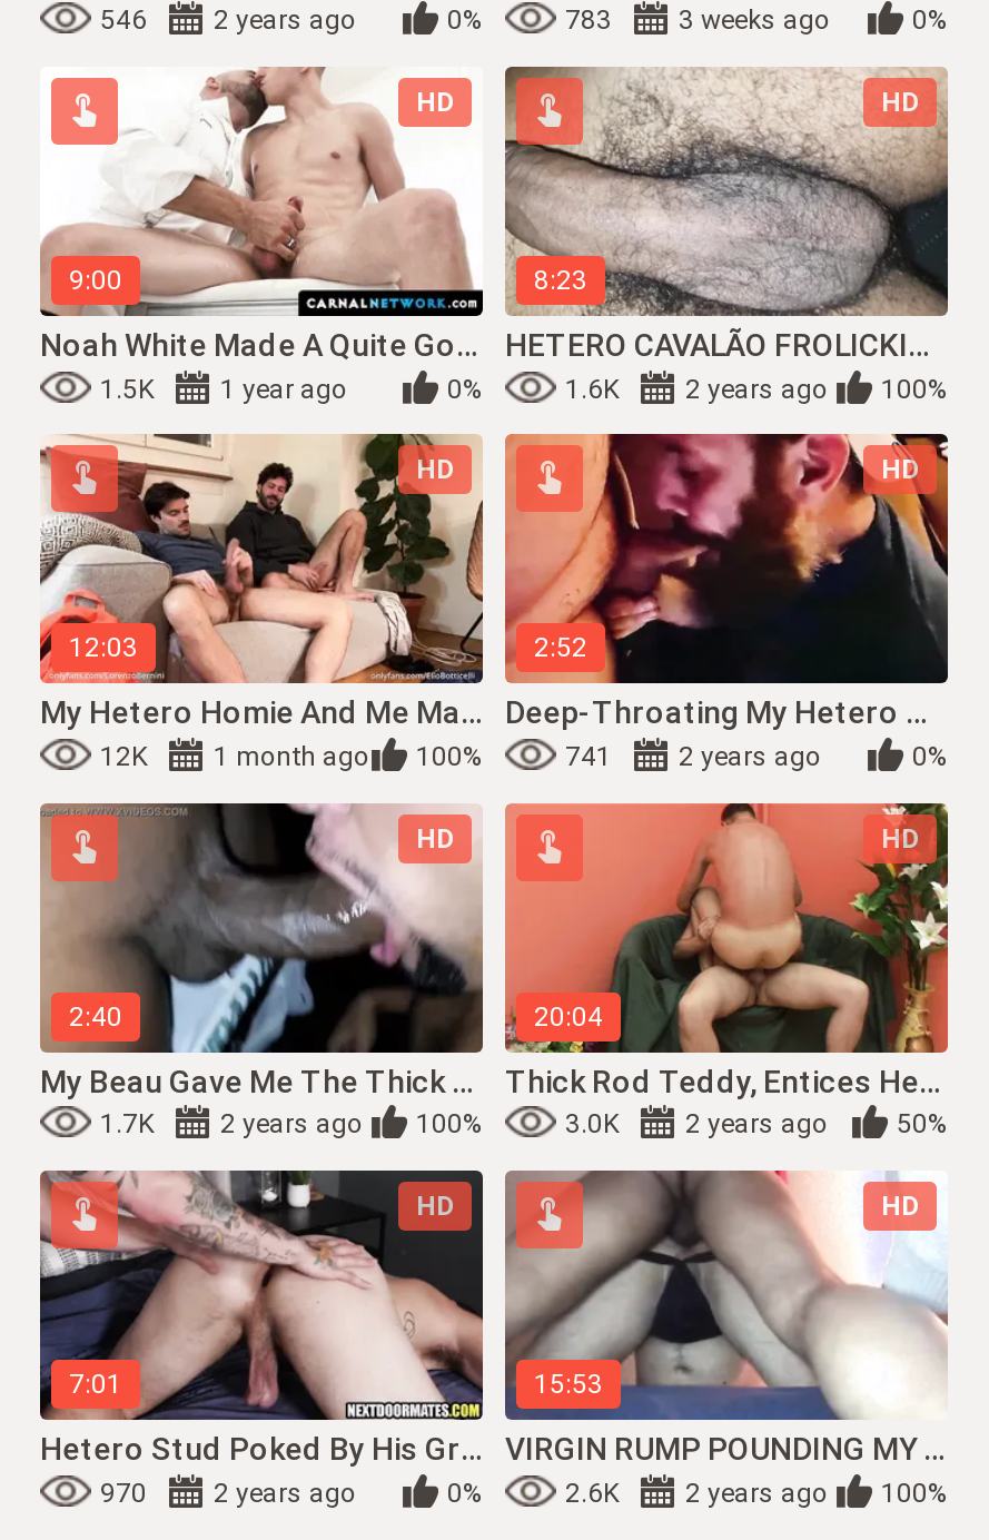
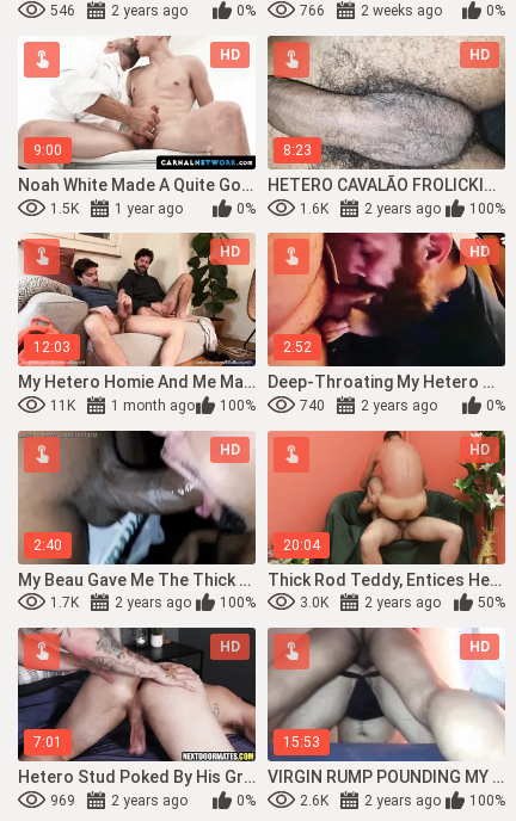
- 783
+ 766

- 3 weeks ago
+ 2 weeks ago

- 12K
+ 11K

- 741
+ 740

- 970
+ 969
